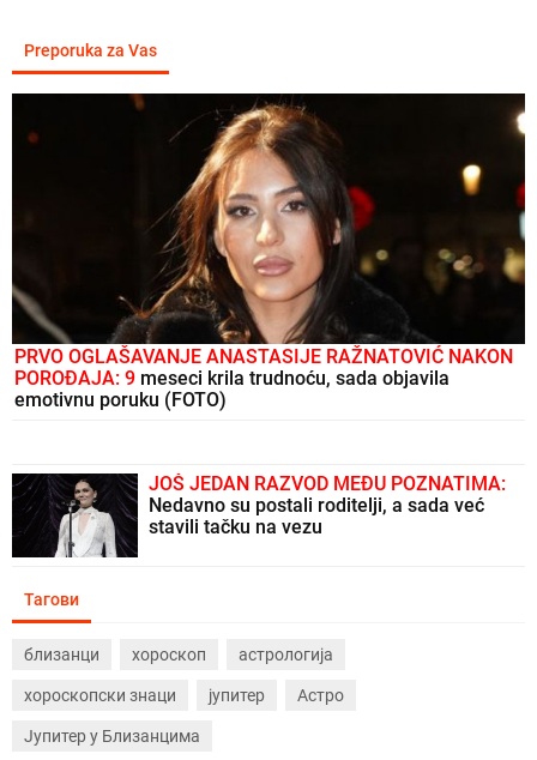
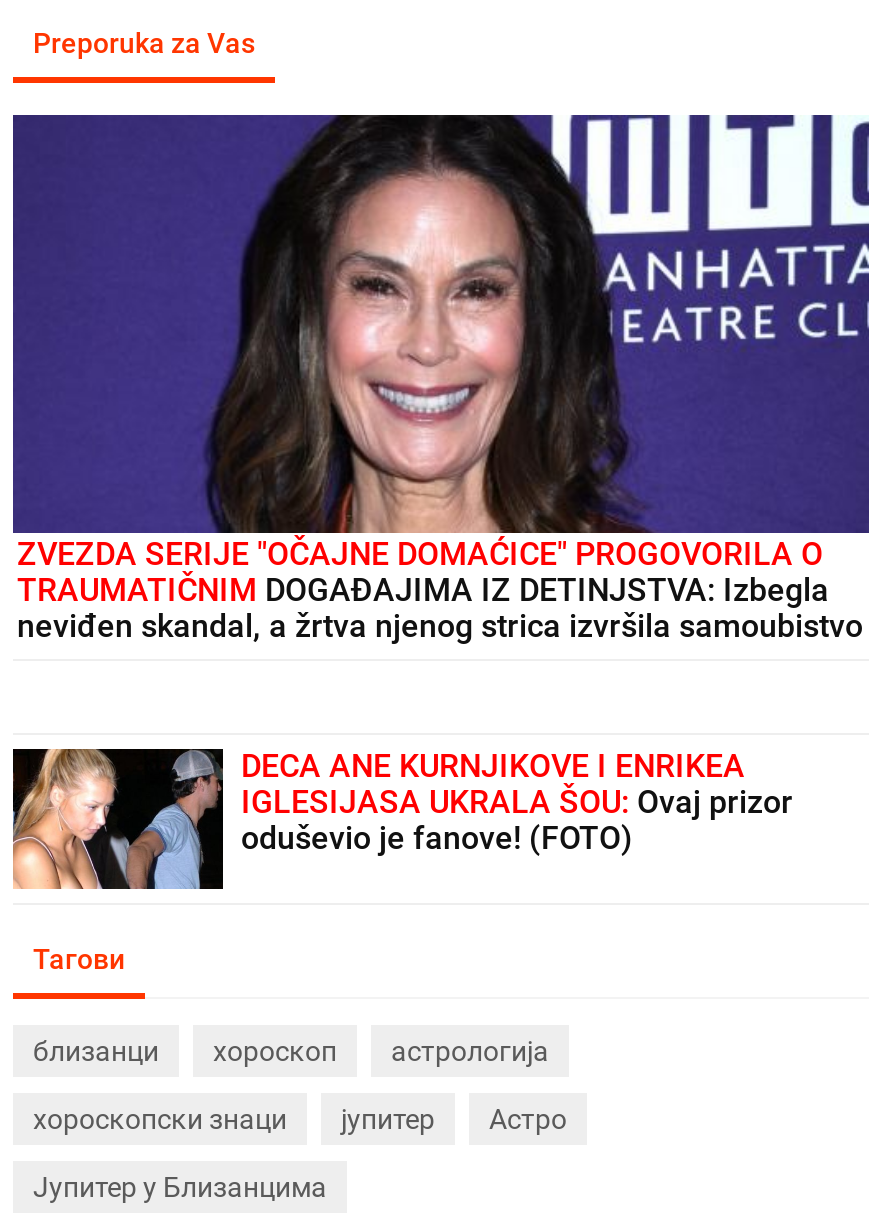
- [image]
- PRVO OGLAŠAVANJE ANASTASIJE RAŽNATOVIĆ NAKON
- POROĐAJA: 9 meseci krila trudnoću, sada objavila
- emotivnu poruku (FOTO)
+ [image]
+ ZVEZDA SERIJE "OČAJNE DOMAĆICE" PROGOVORILA O
+ TRAUMATIČNIM DOGAĐAJIMA IZ DETINJSTVA: Izbegla
+ neviđen skandal, a žrtva njenog strica izvršila samoubistvo

- [image]
- JOŠ JEDAN RAZVOD MEĐU POZNATIMA:
- Nedavno su postali roditelji, a sada već
- stavili tačku na vezu
+ [image]
+ DECA ANE KURNJIKOVE I ENRIKEA
+ IGLESIJASA UKRALA ŠOU: Ovaj prizor
+ oduševio je fanove! (FOTO)
